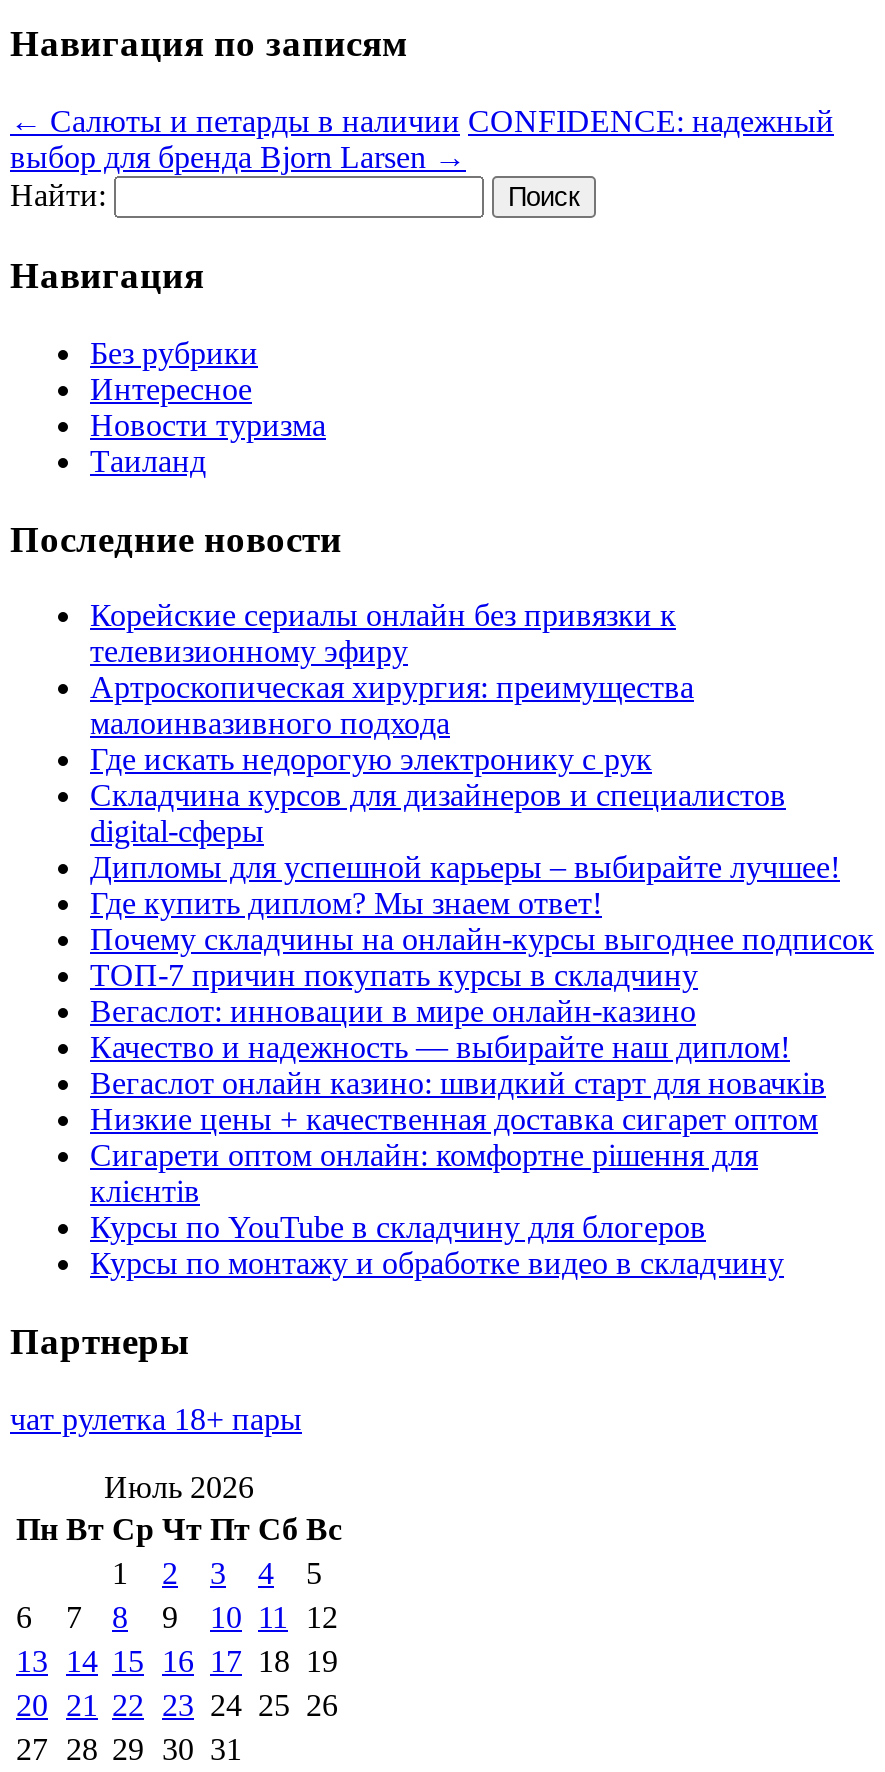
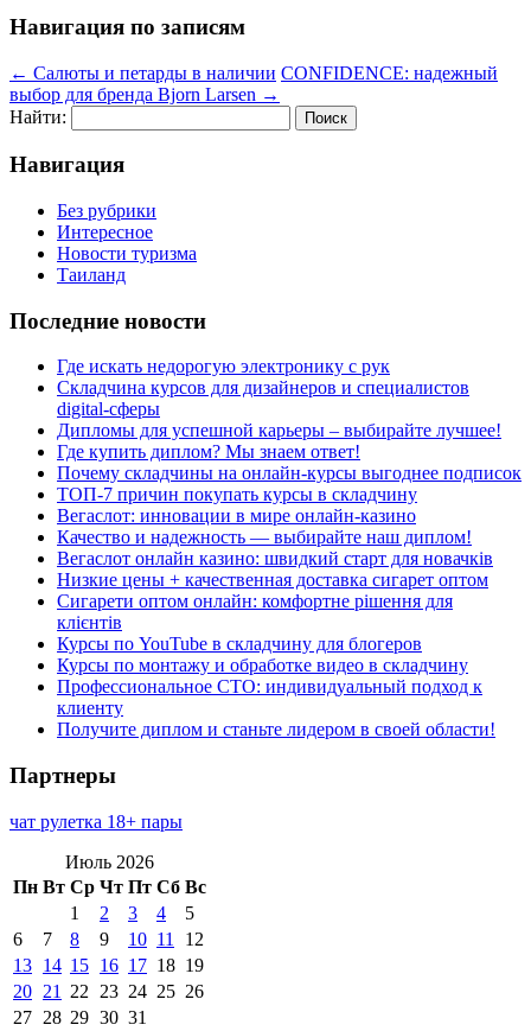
- Корейские сериалы онлайн без привязки к
- телевизионному эфиру
- Артроскопическая хирургия: преимущества
- малоинвазивного подхода

moved up: Где искать недорогую электронику с рук | Складчина курсов для дизайнеров и специалистов | Дипломы для успешной карьеры – выбирайте лучшее! | ... | Курсы по YouTube в складчину для блогеров | Курсы по монтажу и обработке видео в складчину

+ Профессиональное СТО: индивидуальный подход к
+ клиенту
+ Получите диплом и станьте лидером в своей области!
